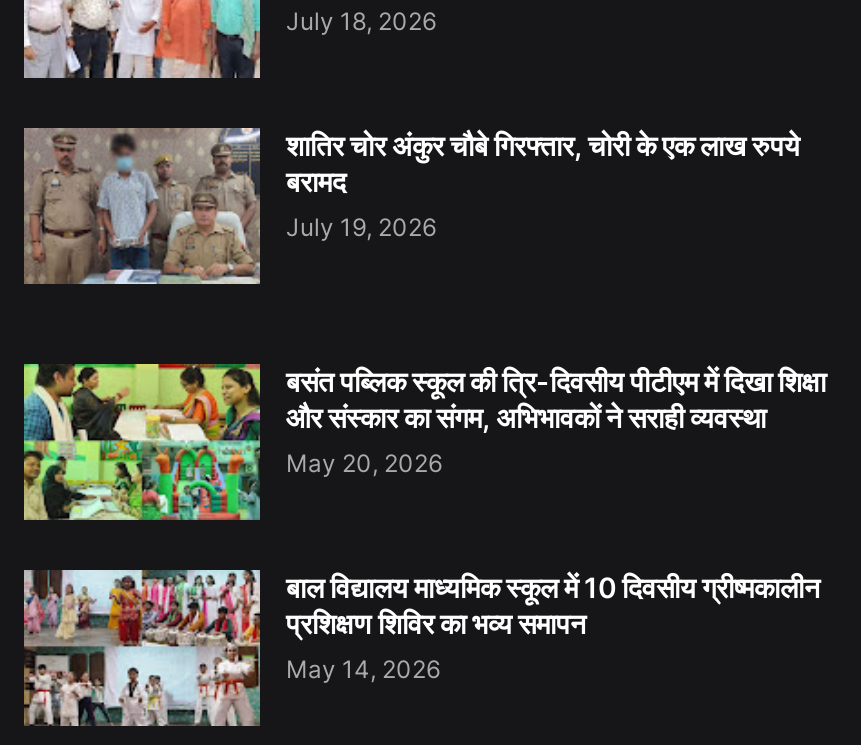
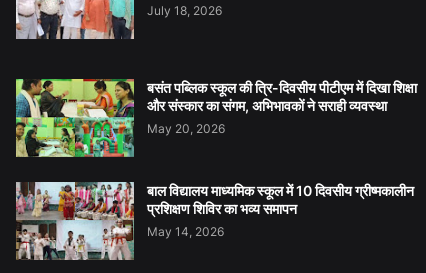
- [image]
- शातिर चोर अंकुर चौबे गिरफ्तार, चोरी के एक लाख रुपये
- बरामद
- July 19, 2026
